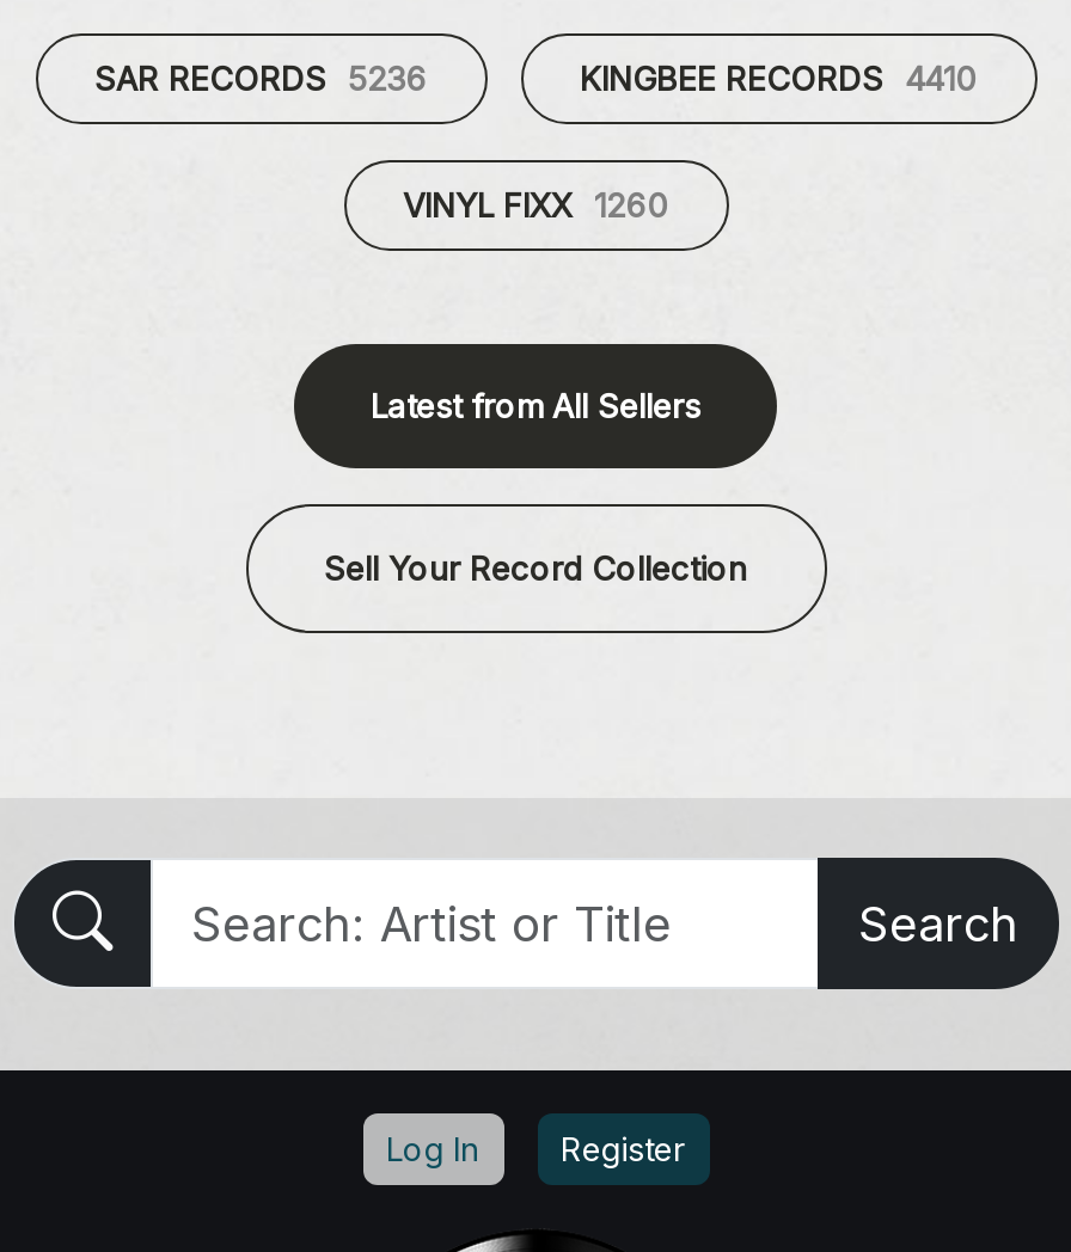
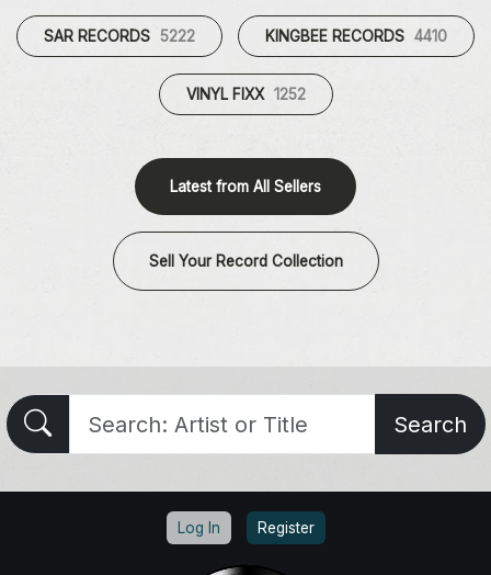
- SAR RECORDS 5236
+ SAR RECORDS 5222

- VINYL FIXX 1260
+ VINYL FIXX 1252
